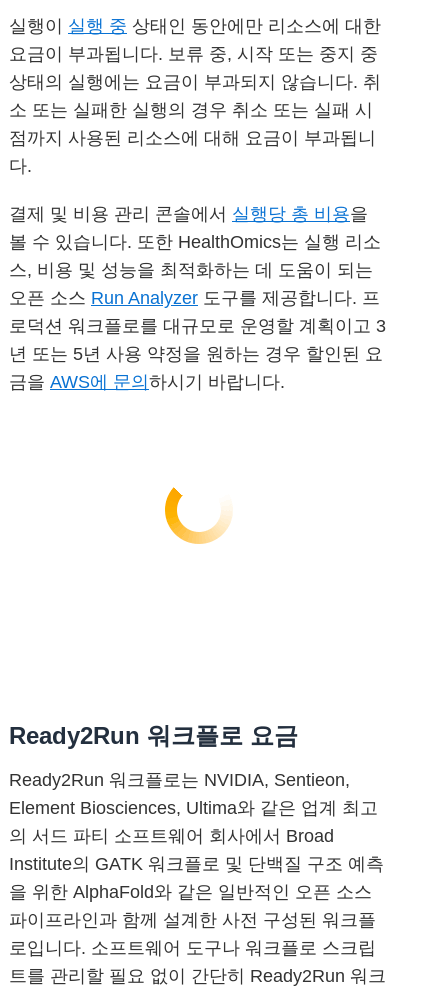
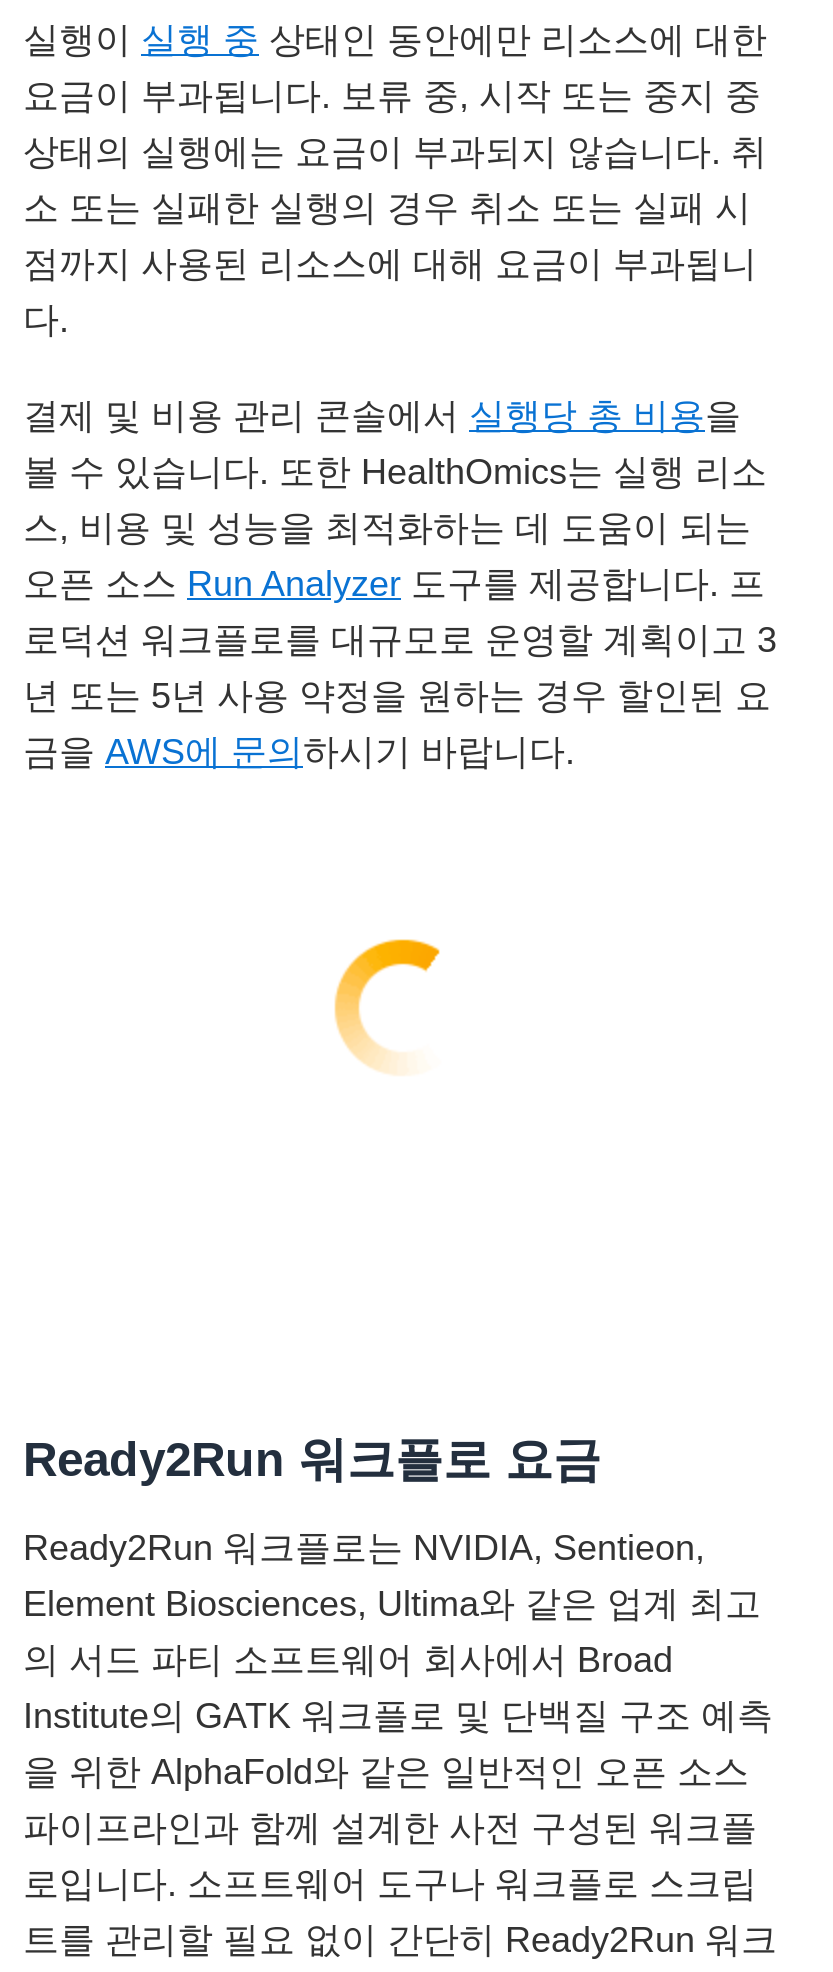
- [image]
+ [image]
